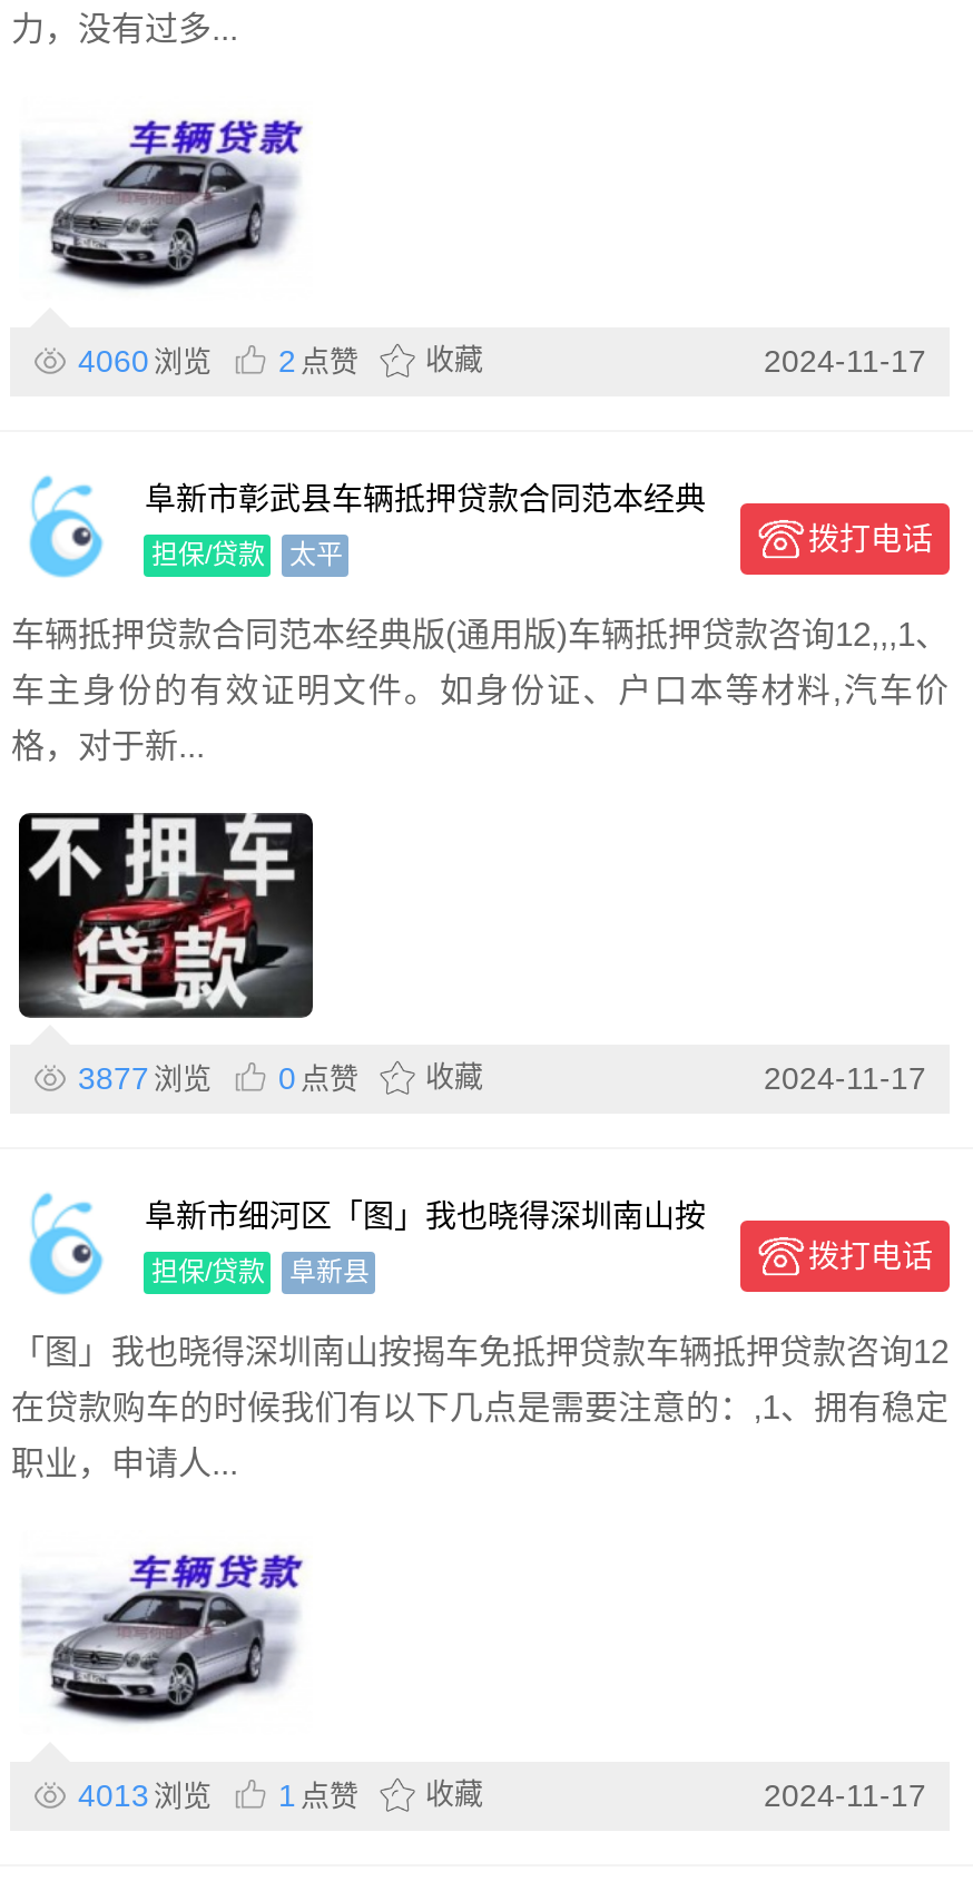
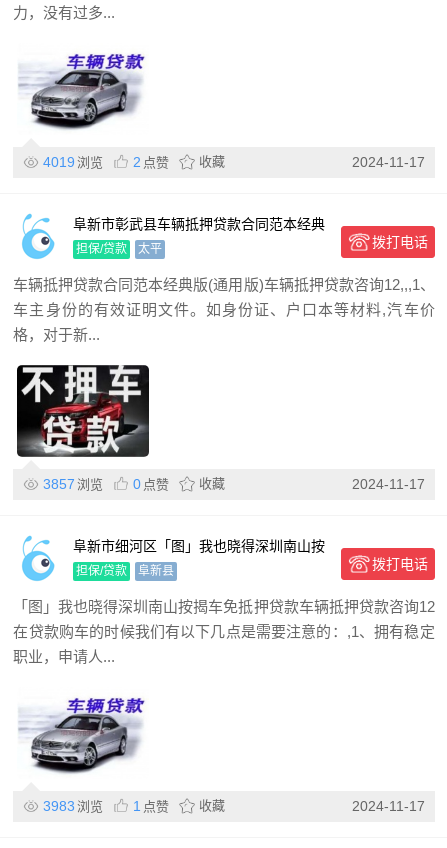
- 4060 浏览 2 点赞 收藏
+ 4019 浏览 2 点赞 收藏

- 3877 浏览 0 点赞 收藏
+ 3857 浏览 0 点赞 收藏

- 4013 浏览 1 点赞 收藏
+ 3983 浏览 1 点赞 收藏
